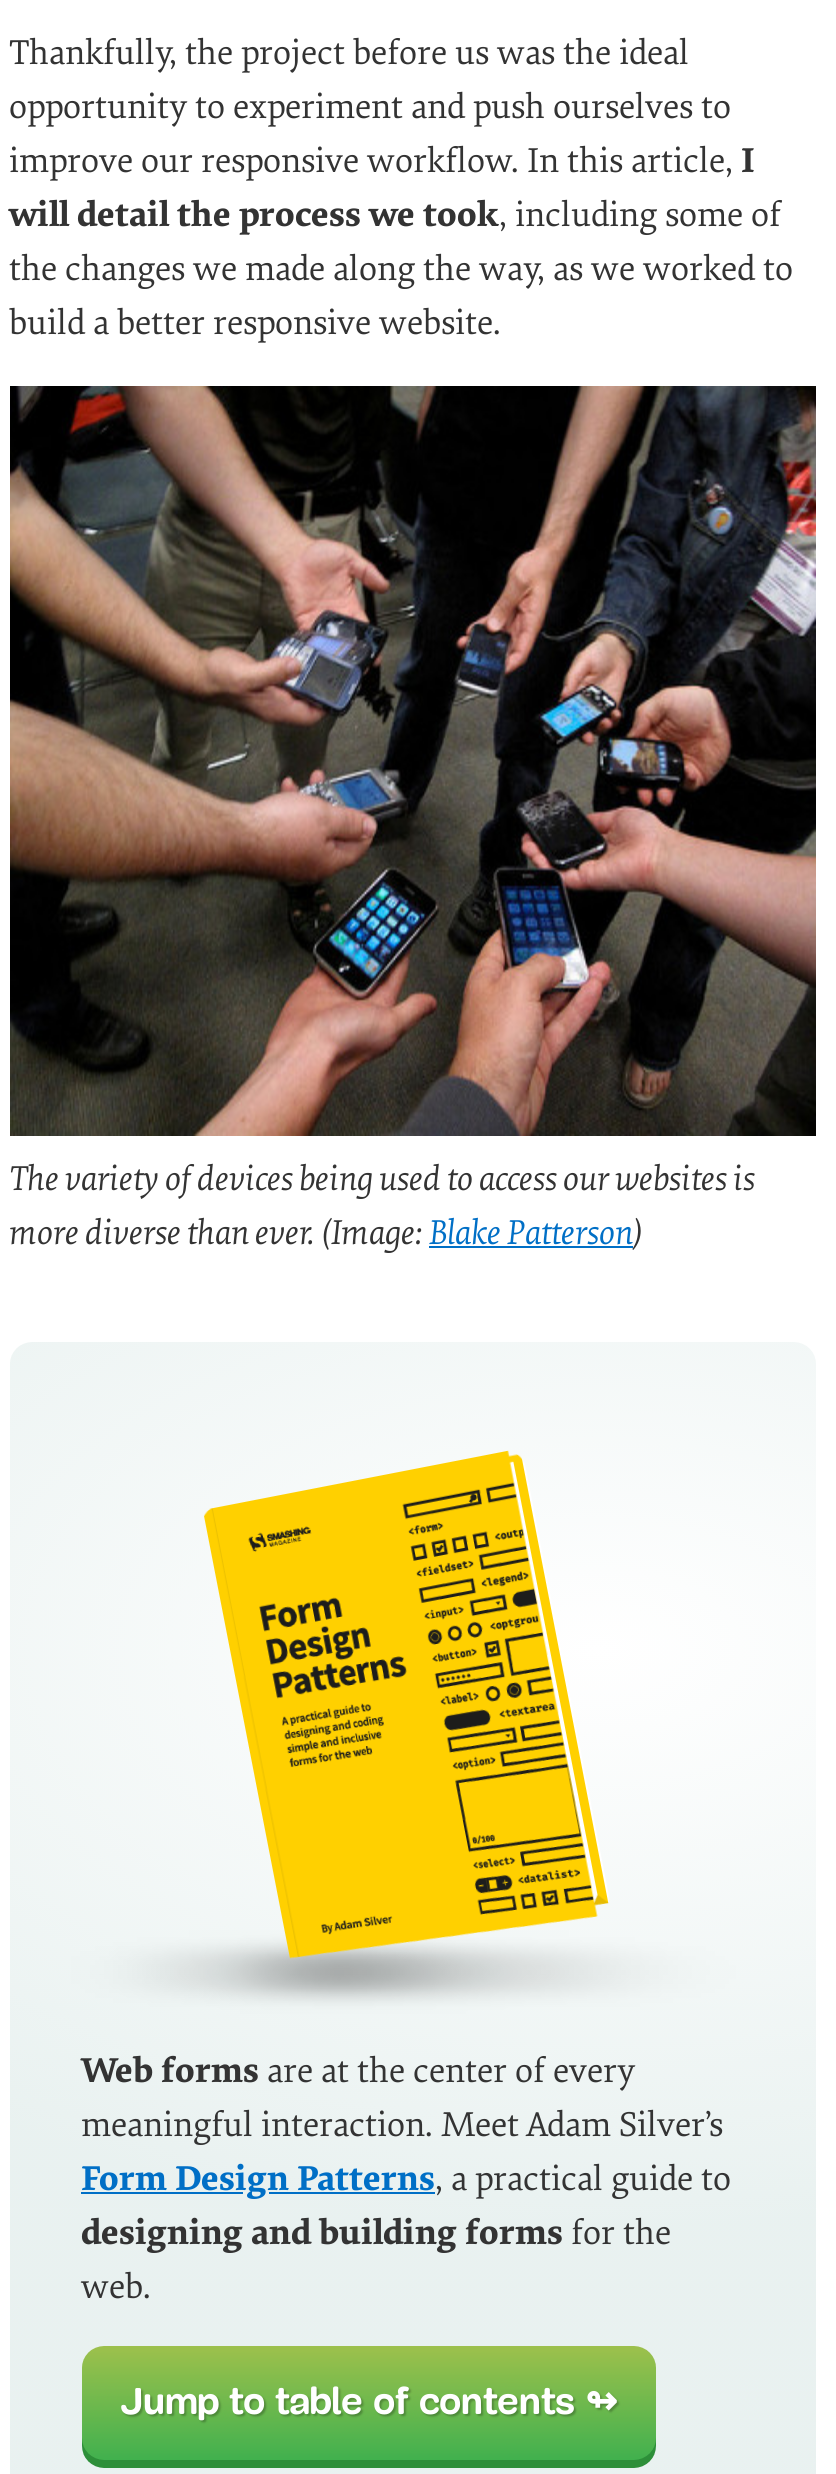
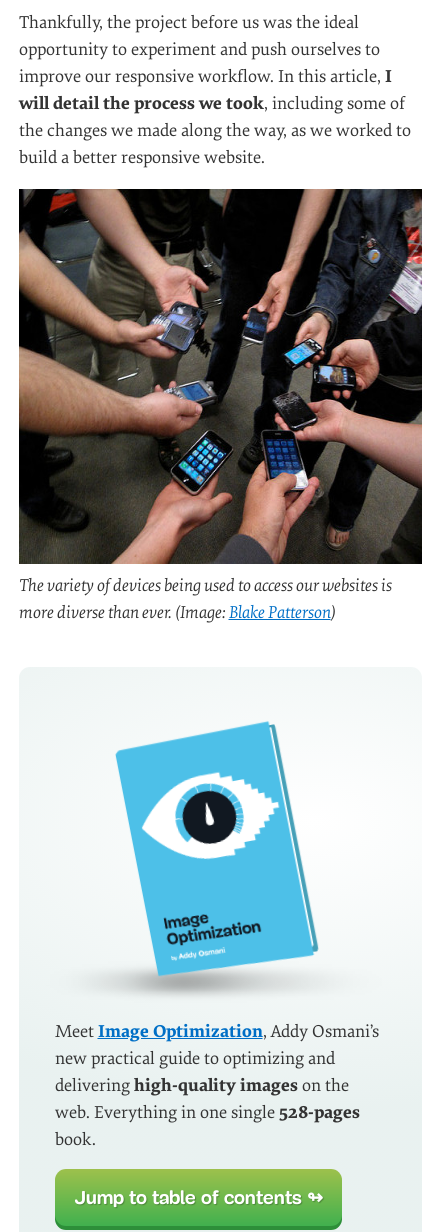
- [image]
+ [image]

- Web forms are at the center of every
- meaningful interaction. Meet Adam Silver’s
- Form Design Patterns, a practical guide to
- designing and building forms for the
- web.
+ Meet Image Optimization, Addy Osmani’s
+ new practical guide to optimizing and
+ delivering high-quality images on the
+ web. Everything in one single 528-pages
+ book.
